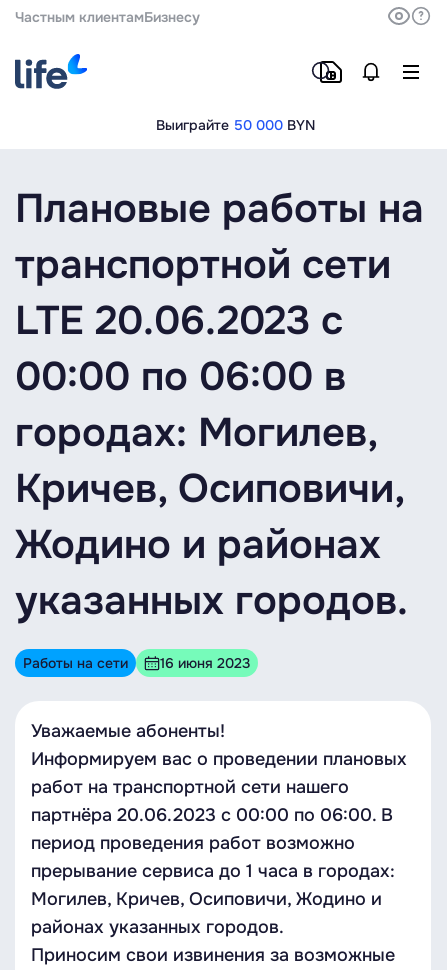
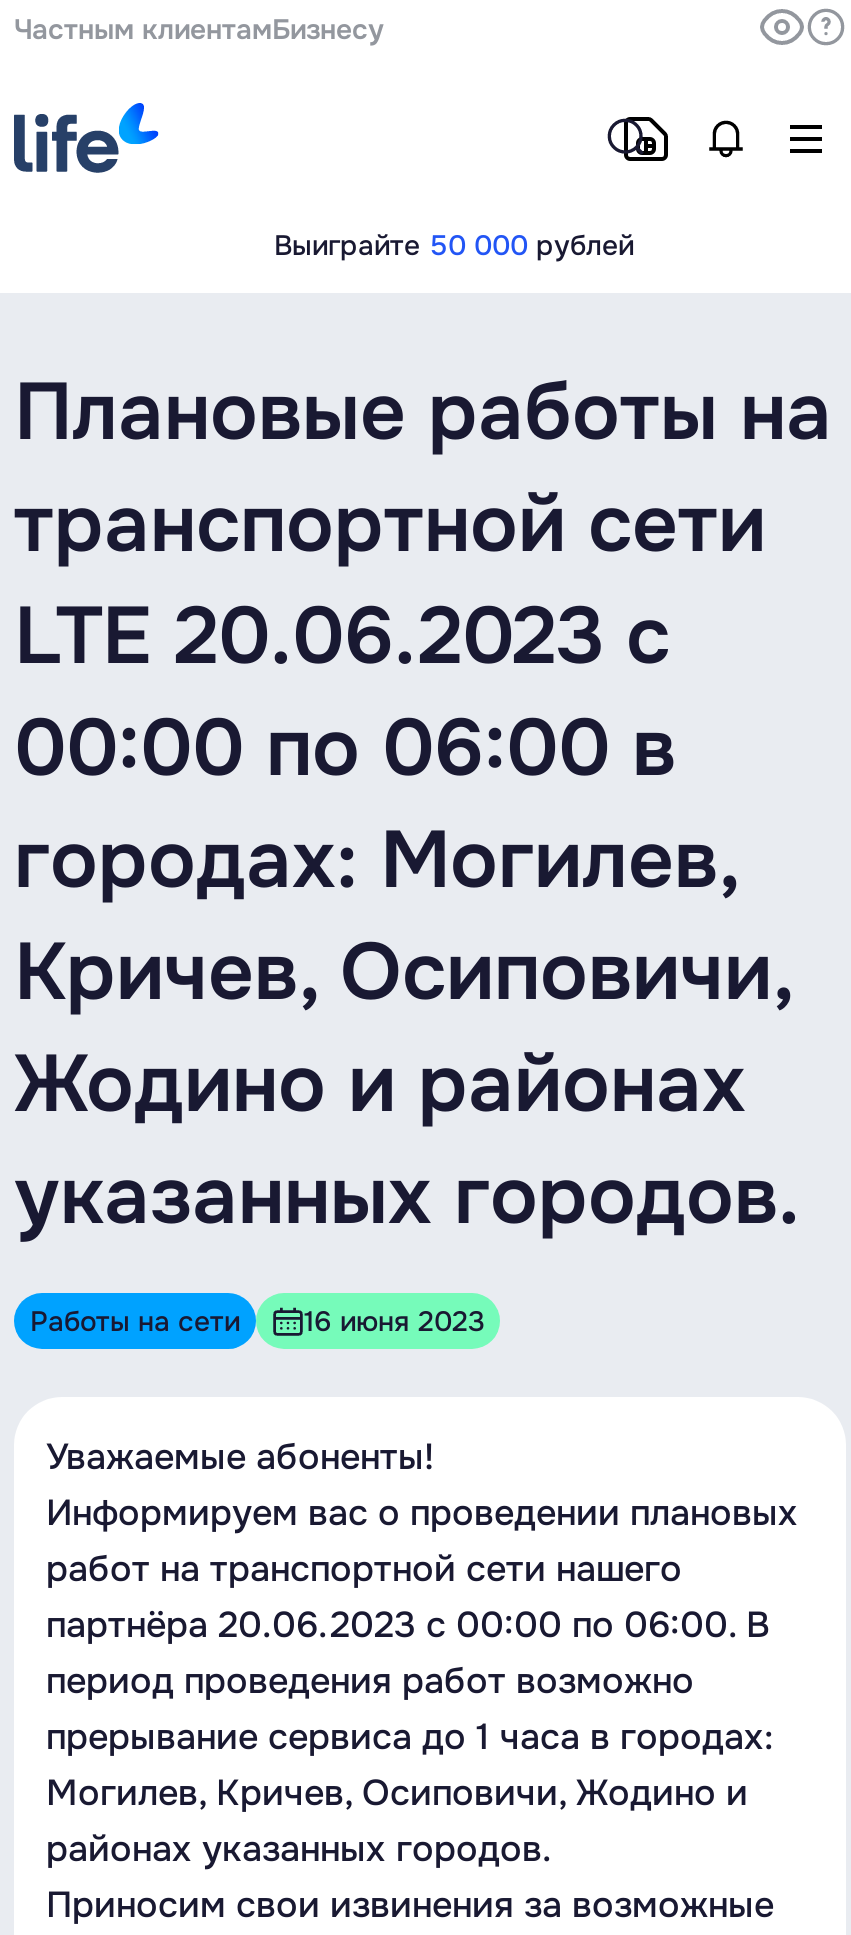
- Выиграйте 50 000 BYN
+ Выиграйте 50 000 рублей
